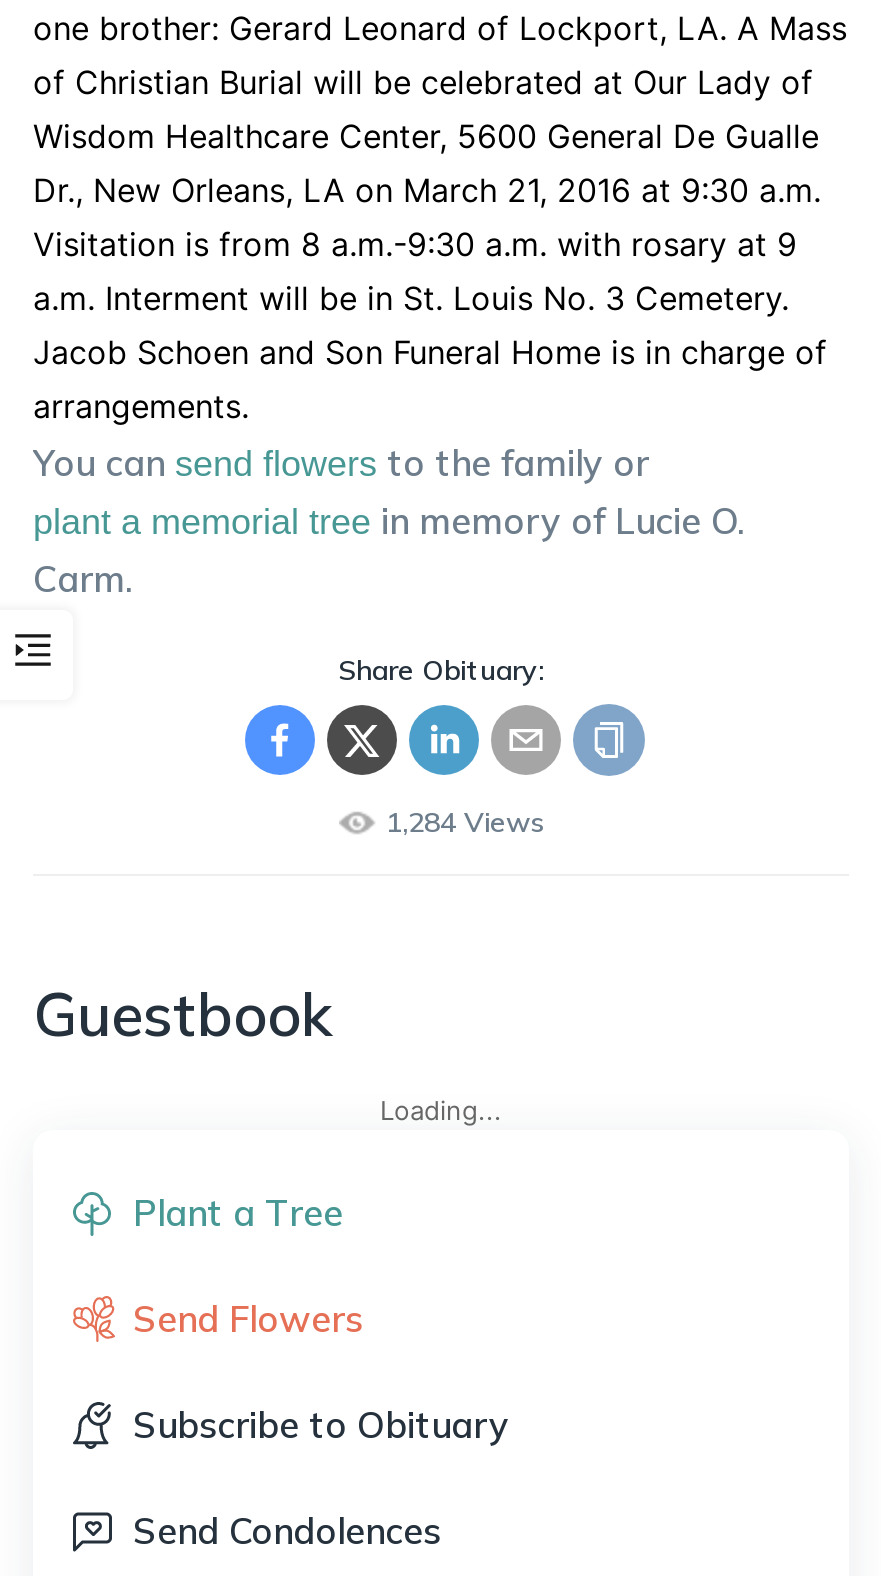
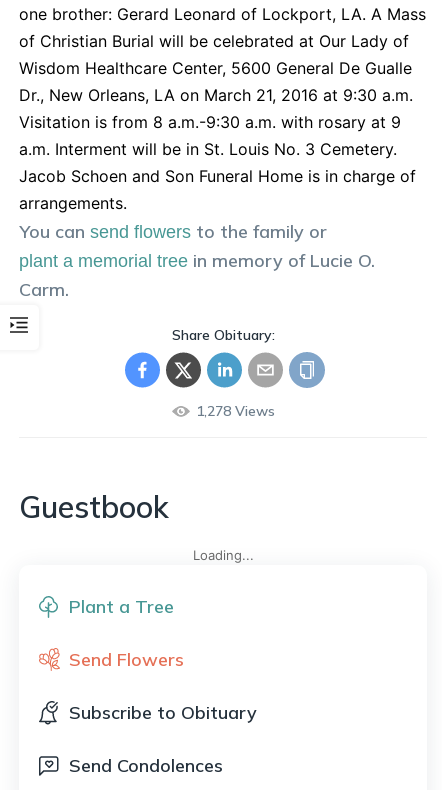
- 1,284 Views
+ 1,278 Views
